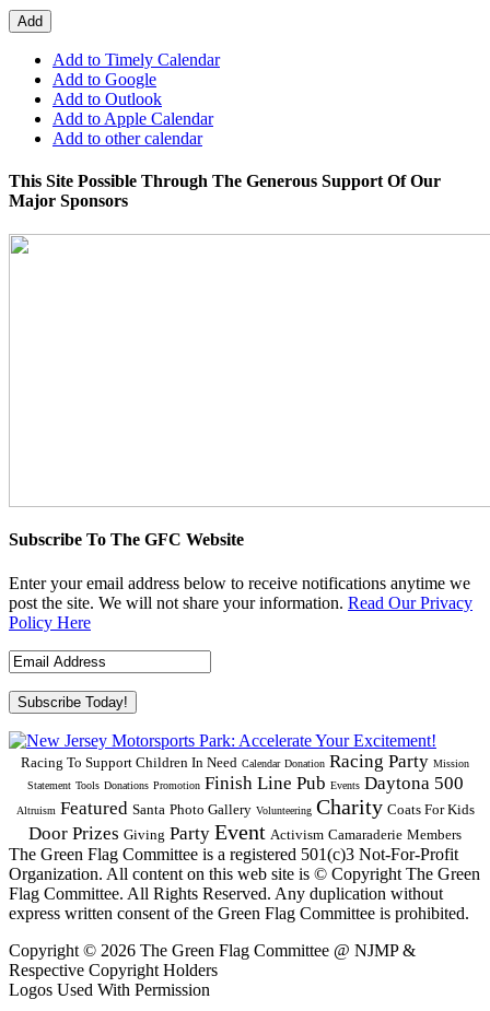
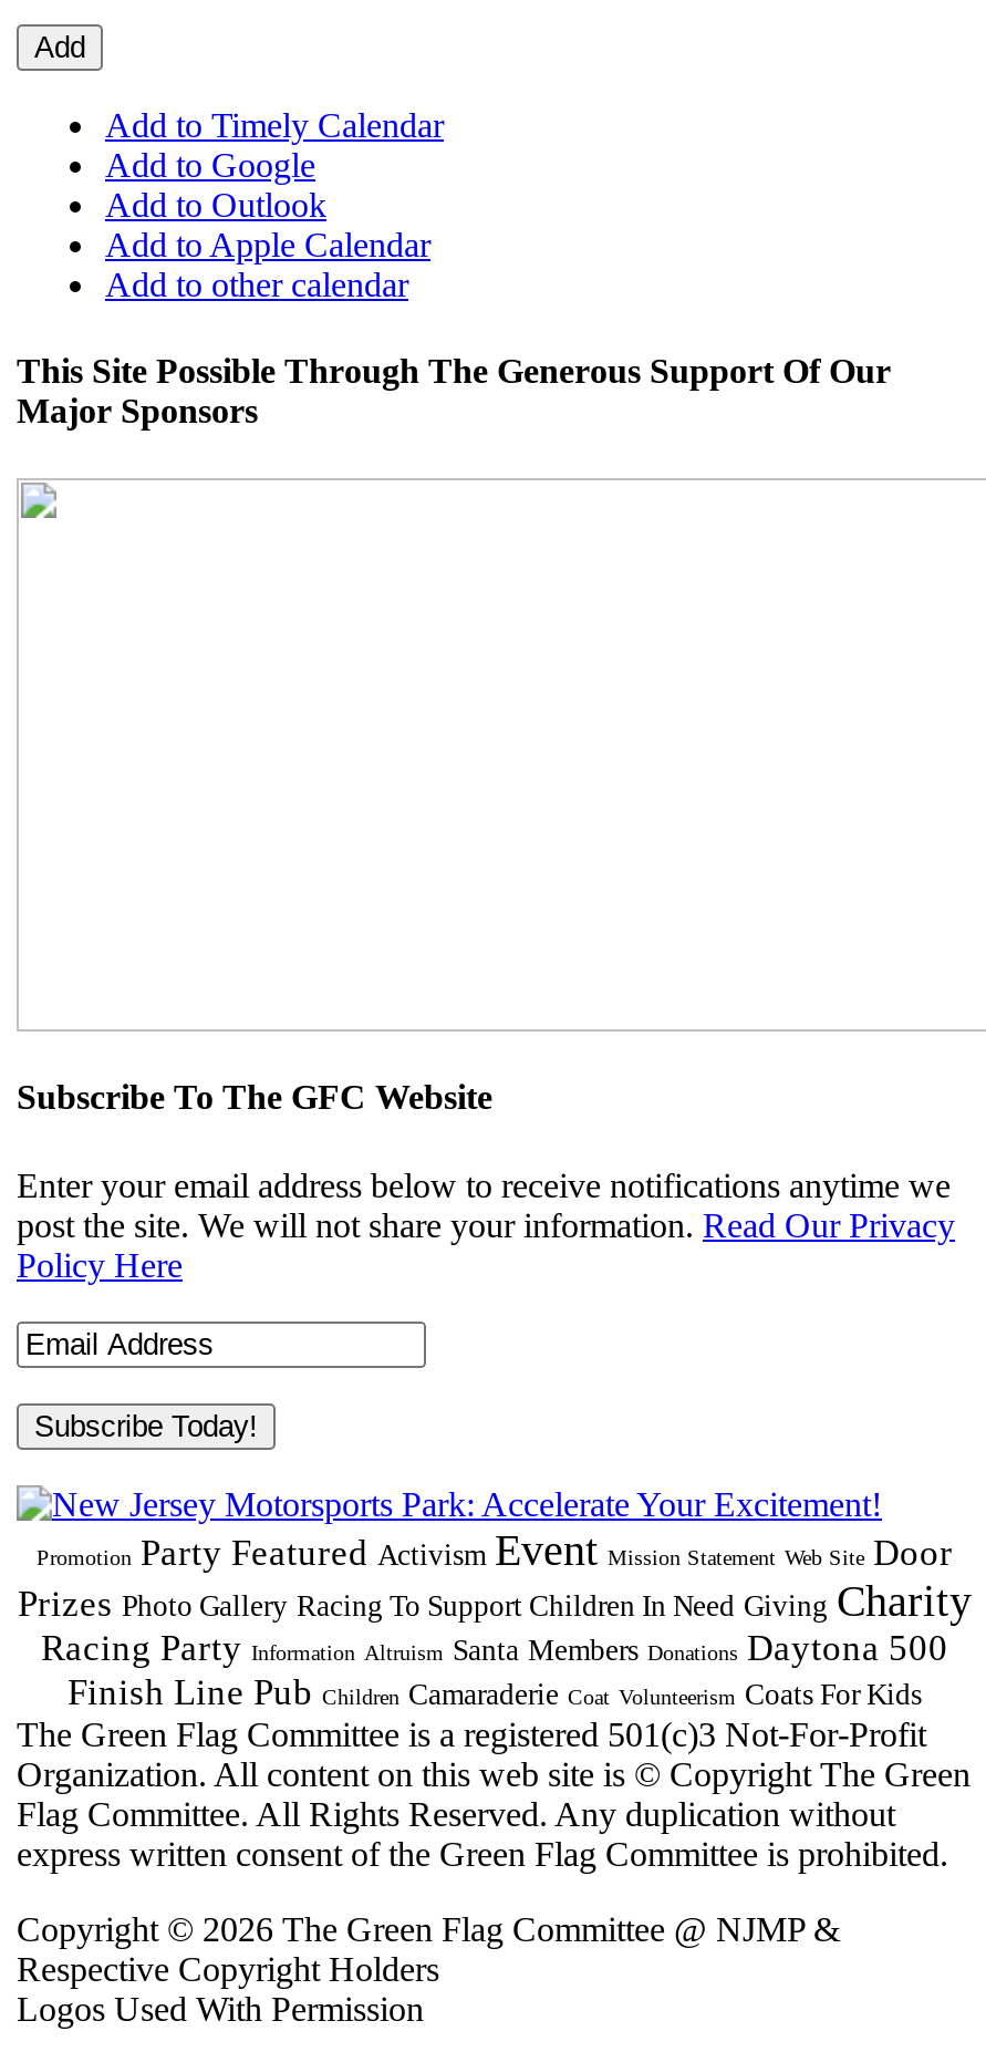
- Racing To Support Children In Need Calendar Donation Racing Party Mission
- Statement Tools Donations Promotion Finish Line Pub Events Daytona 500
- Altruism Featured Santa Photo Gallery Volunteering Charity Coats For Kids
- Door Prizes Giving Party Event Activism Camaraderie Members
+ Promotion Party Featured Activism Event Mission Statement Web Site Door
+ Prizes Photo Gallery Racing To Support Children In Need Giving Charity
+ Racing Party Information Altruism Santa Members Donations Daytona 500
+ Finish Line Pub Children Camaraderie Coat Volunteerism Coats For Kids
